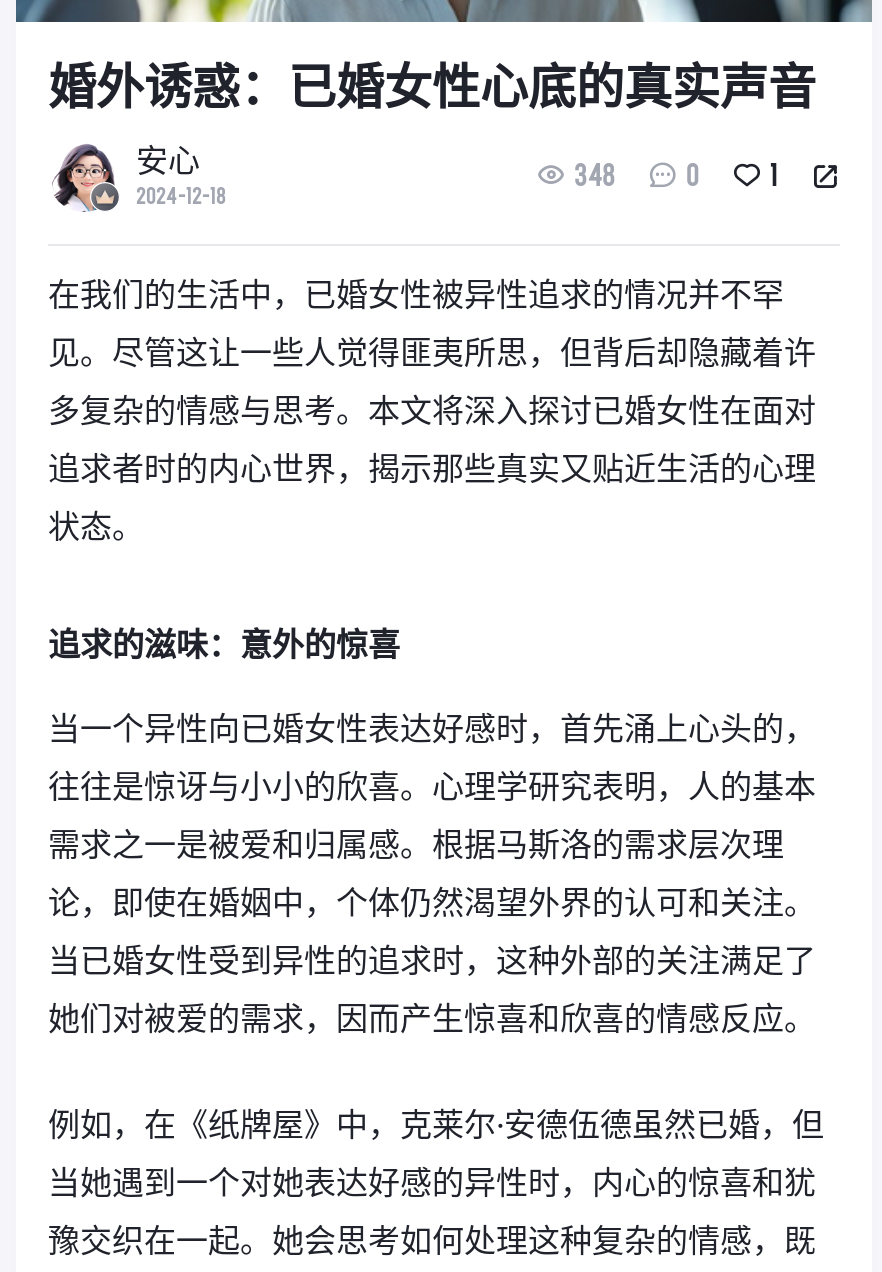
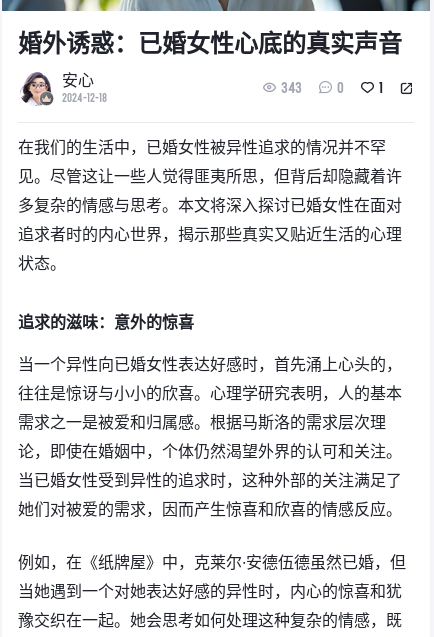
- 348
+ 343
